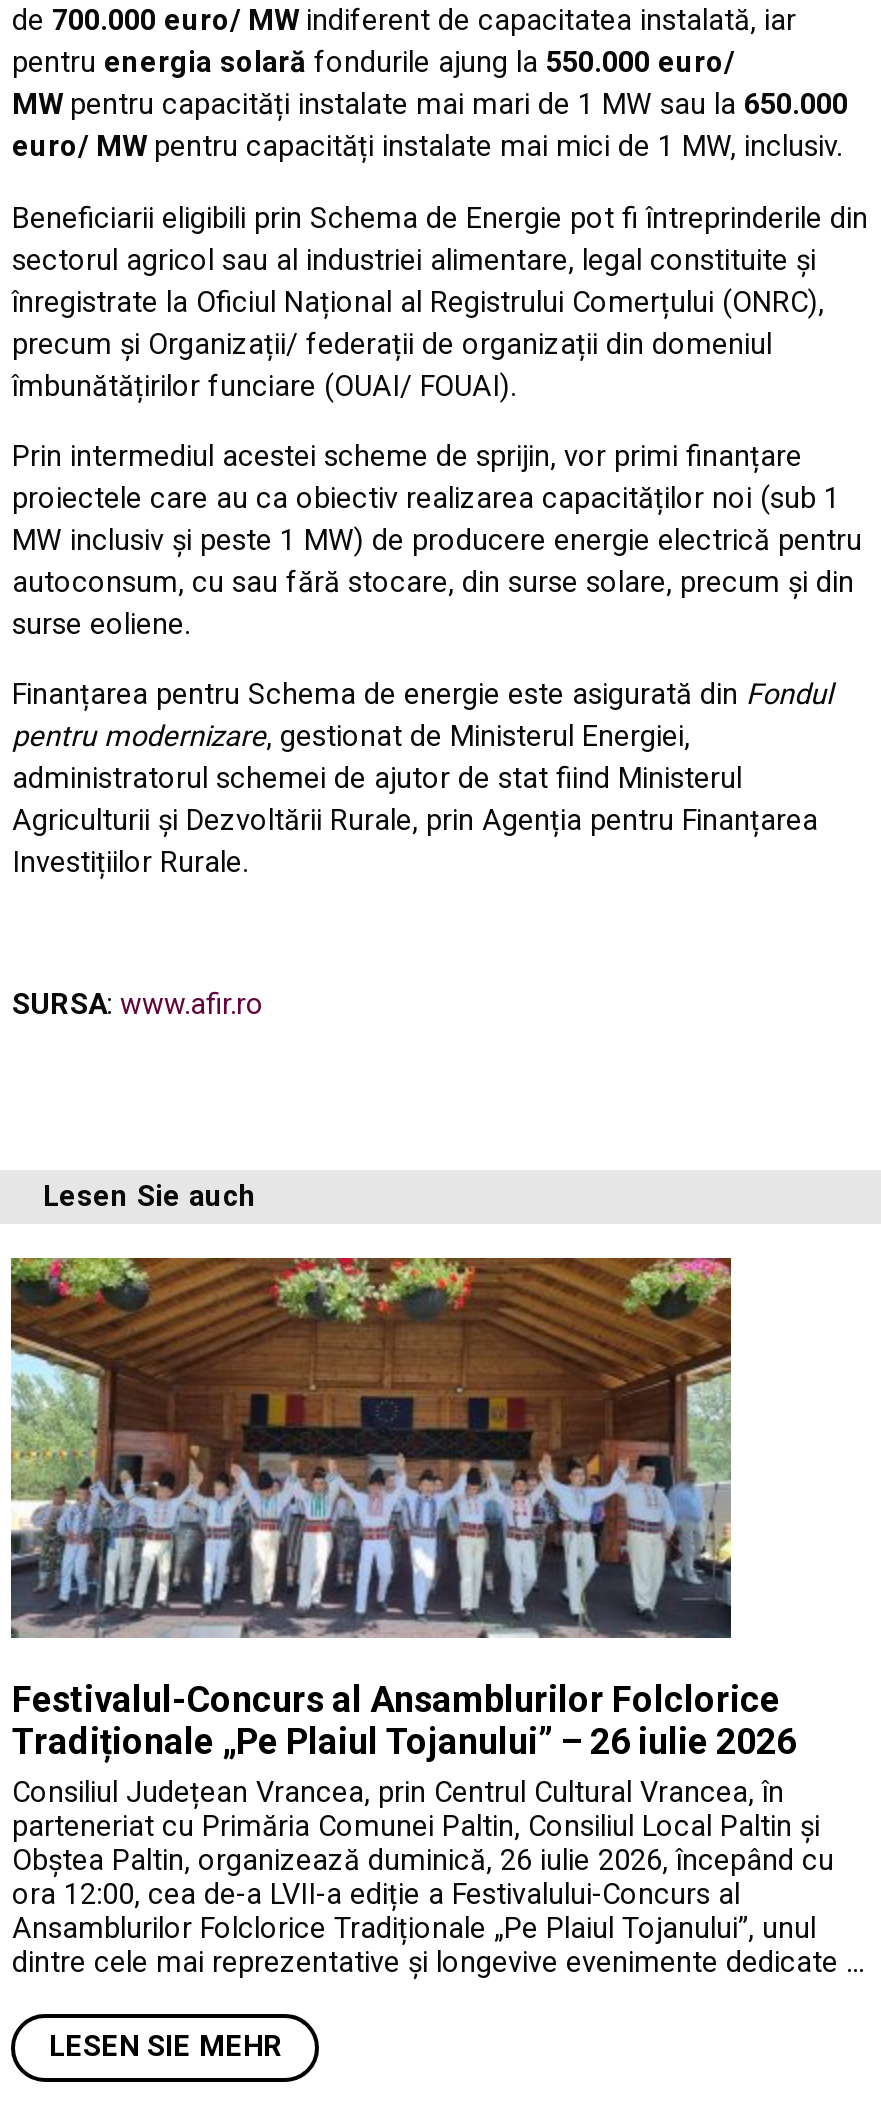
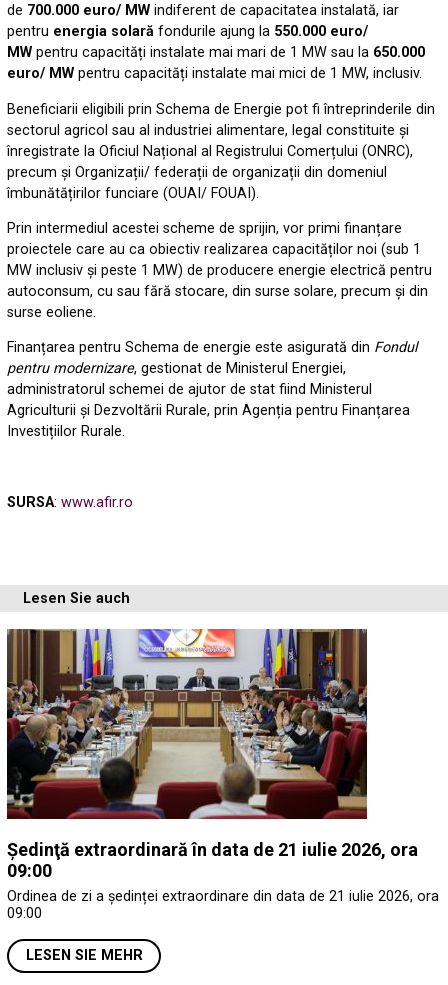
- [image]
+ [image]

- Festivalul-Concurs al Ansamblurilor Folclorice
- Tradiționale „Pe Plaiul Tojanului” – 26 iulie 2026
- Consiliul Județean Vrancea, prin Centrul Cultural Vrancea, în
- parteneriat cu Primăria Comunei Paltin, Consiliul Local Paltin și
- Obștea Paltin, organizează duminică, 26 iulie 2026, începând cu
- ora 12:00, cea de-a LVII-a ediție a Festivalului-Concurs al
- Ansamblurilor Folclorice Tradiționale „Pe Plaiul Tojanului”, unul
- dintre cele mai reprezentative și longevive evenimente dedicate …
+ Ședinţă extraordinară în data de 21 iulie 2026, ora
+ 09:00
+ Ordinea de zi a ședinței extraordinare din data de 21 iulie 2026, ora
+ 09:00
